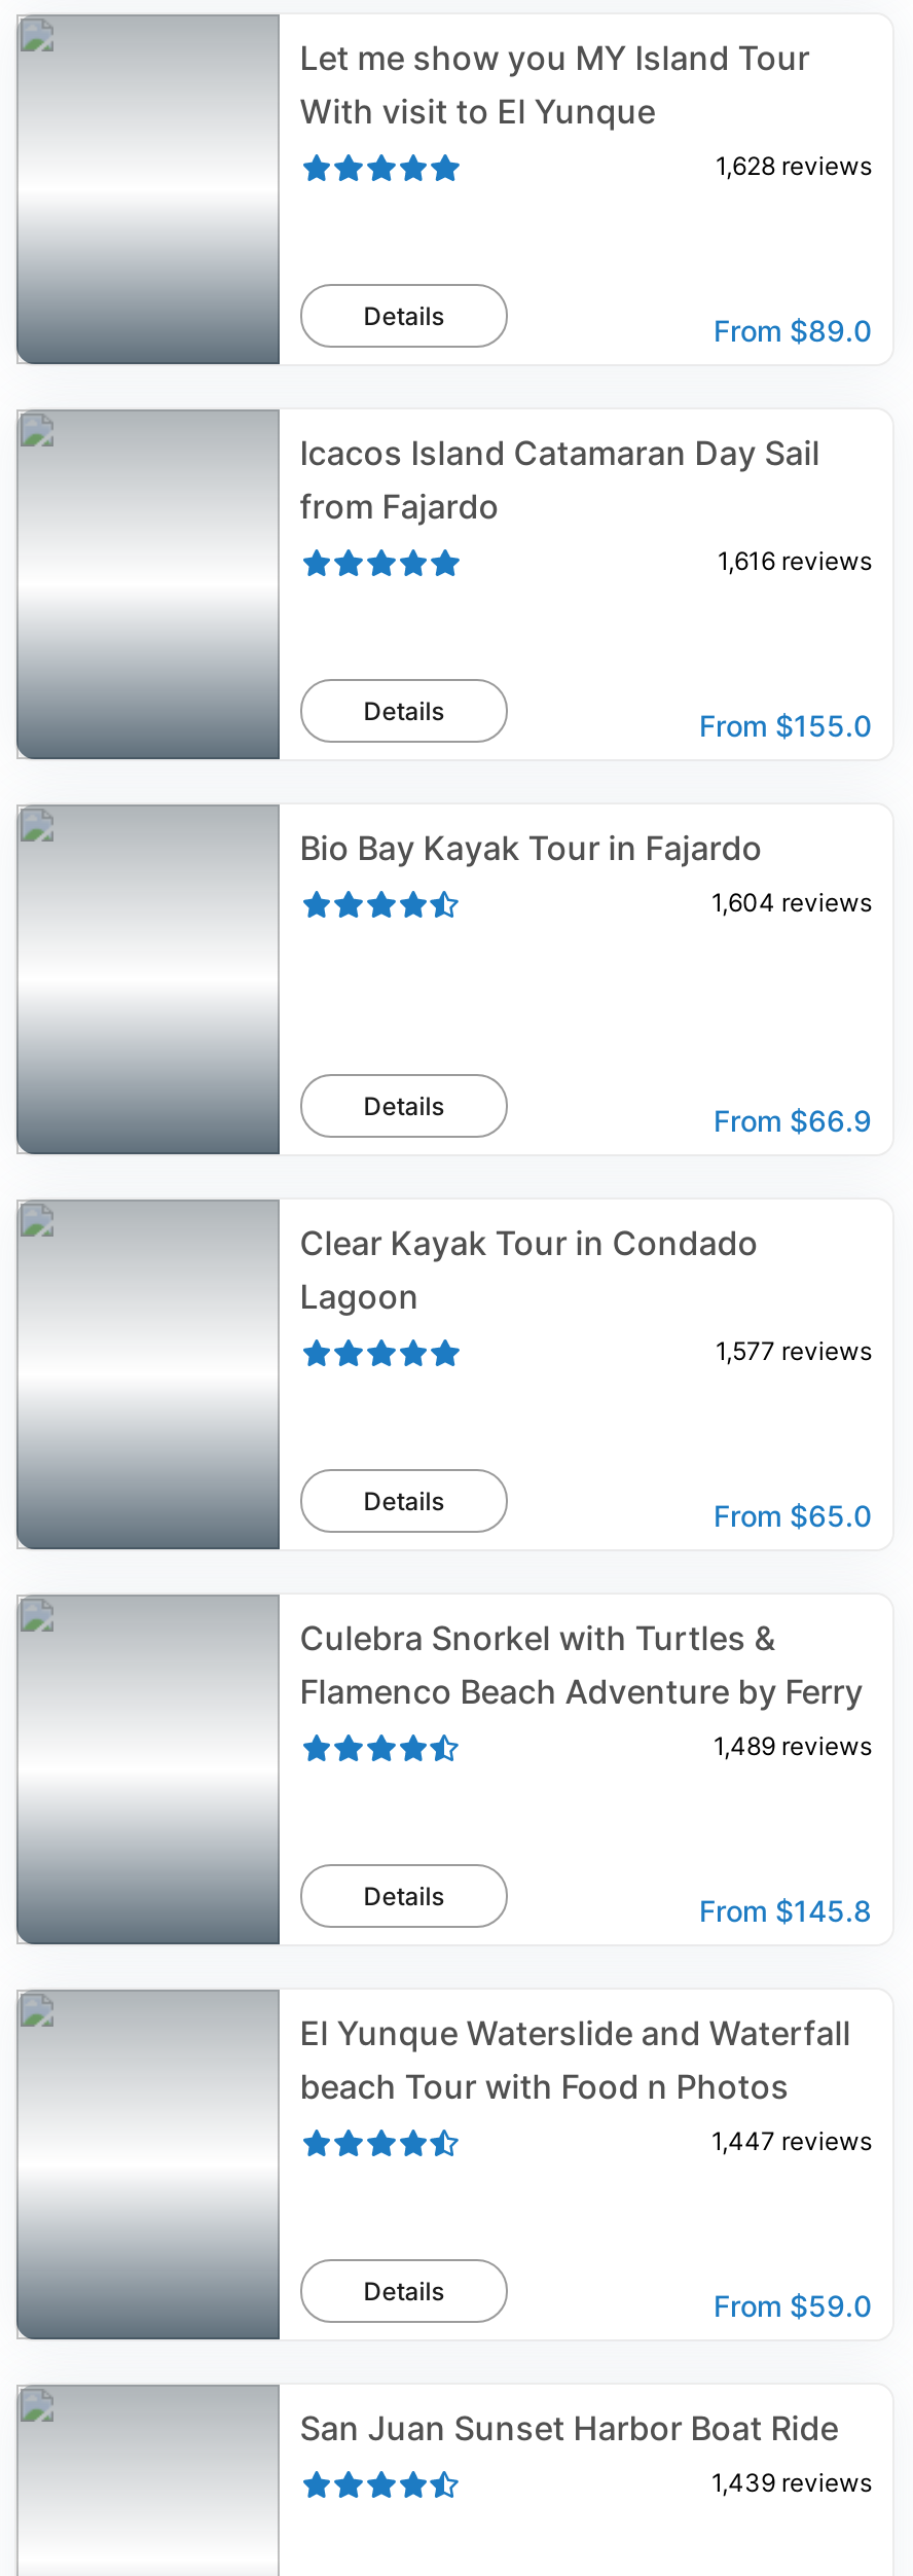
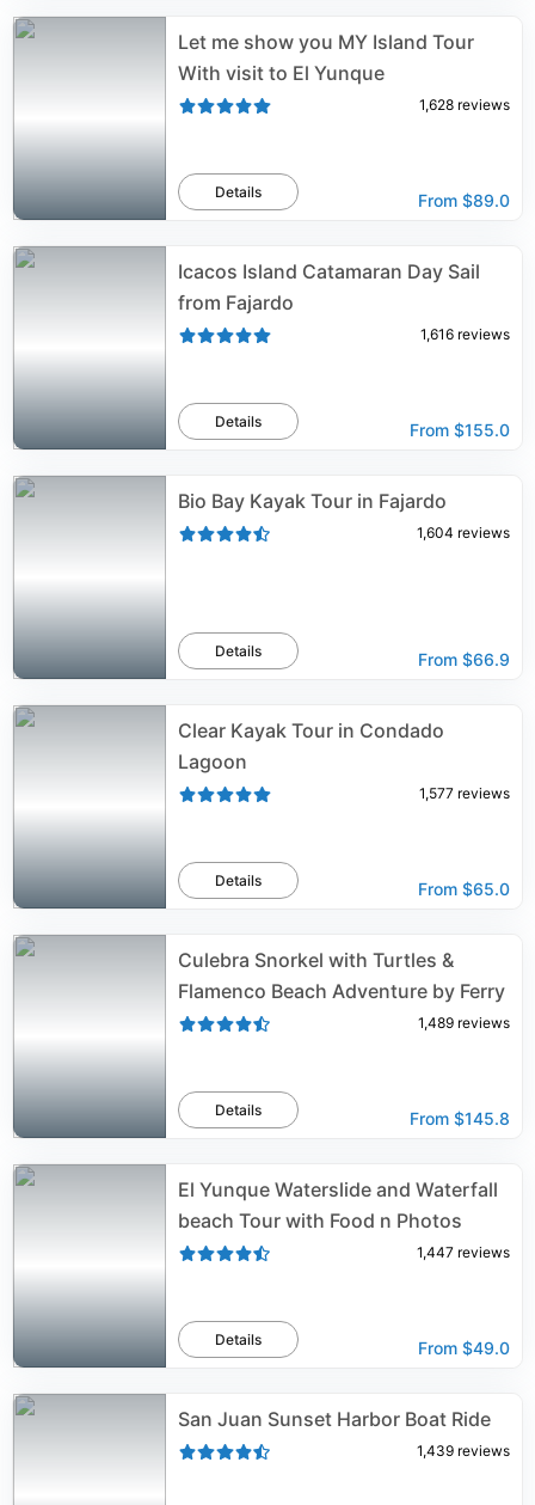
- From $59.0
+ From $49.0
